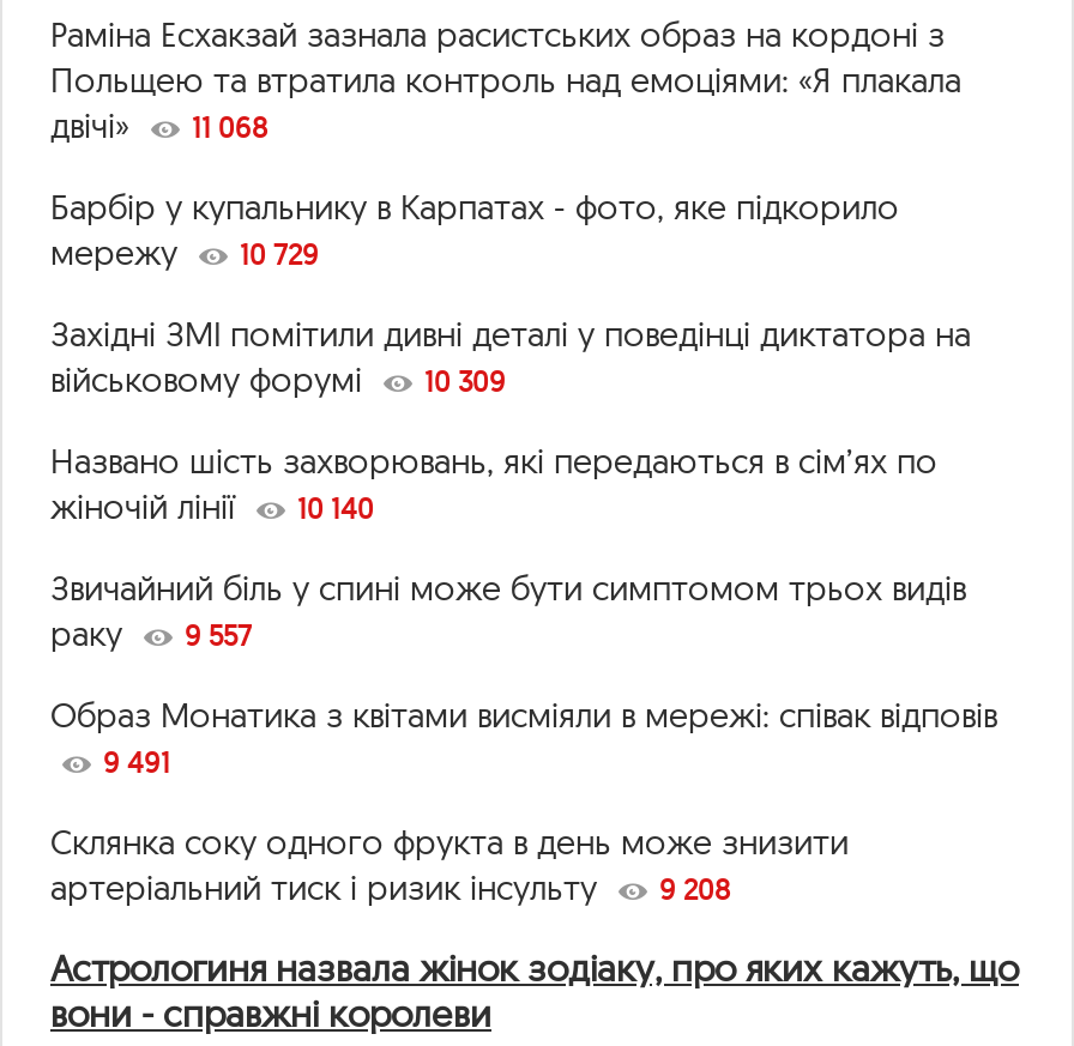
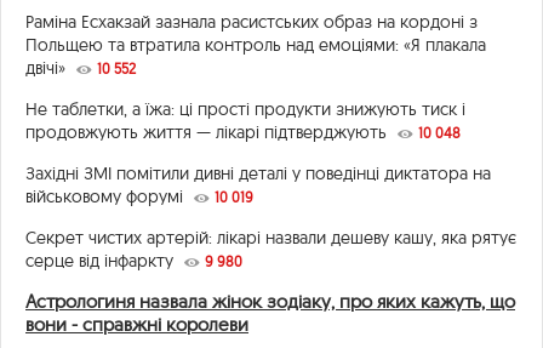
- двічі» 11 068
+ двічі» 10 552

- Барбір у купальнику в Карпатах - фото, яке підкорило
- мережу
- 10 729
+ Не таблетки, а їжа: ці прості продукти знижують тиск і
+ продовжують життя — лікарі підтверджують
+ 10 048

- 10 309
- Названо шість захворювань, які передаються в сім’ях по
- жіночій лінії
- 10 140
- Звичайний біль у спині може бути симптомом трьох видів
- раку
- 9 557
- Образ Монатика з квітами висміяли в мережі: співак відповів
- 9 491
- Склянка соку одного фрукта в день може знизити
- артеріальний тиск і ризик інсульту
- 9 208
+ 10 019
+ Секрет чистих артерій: лікарі назвали дешеву кашу, яка рятує
+ серце від інфаркту
+ 9 980
